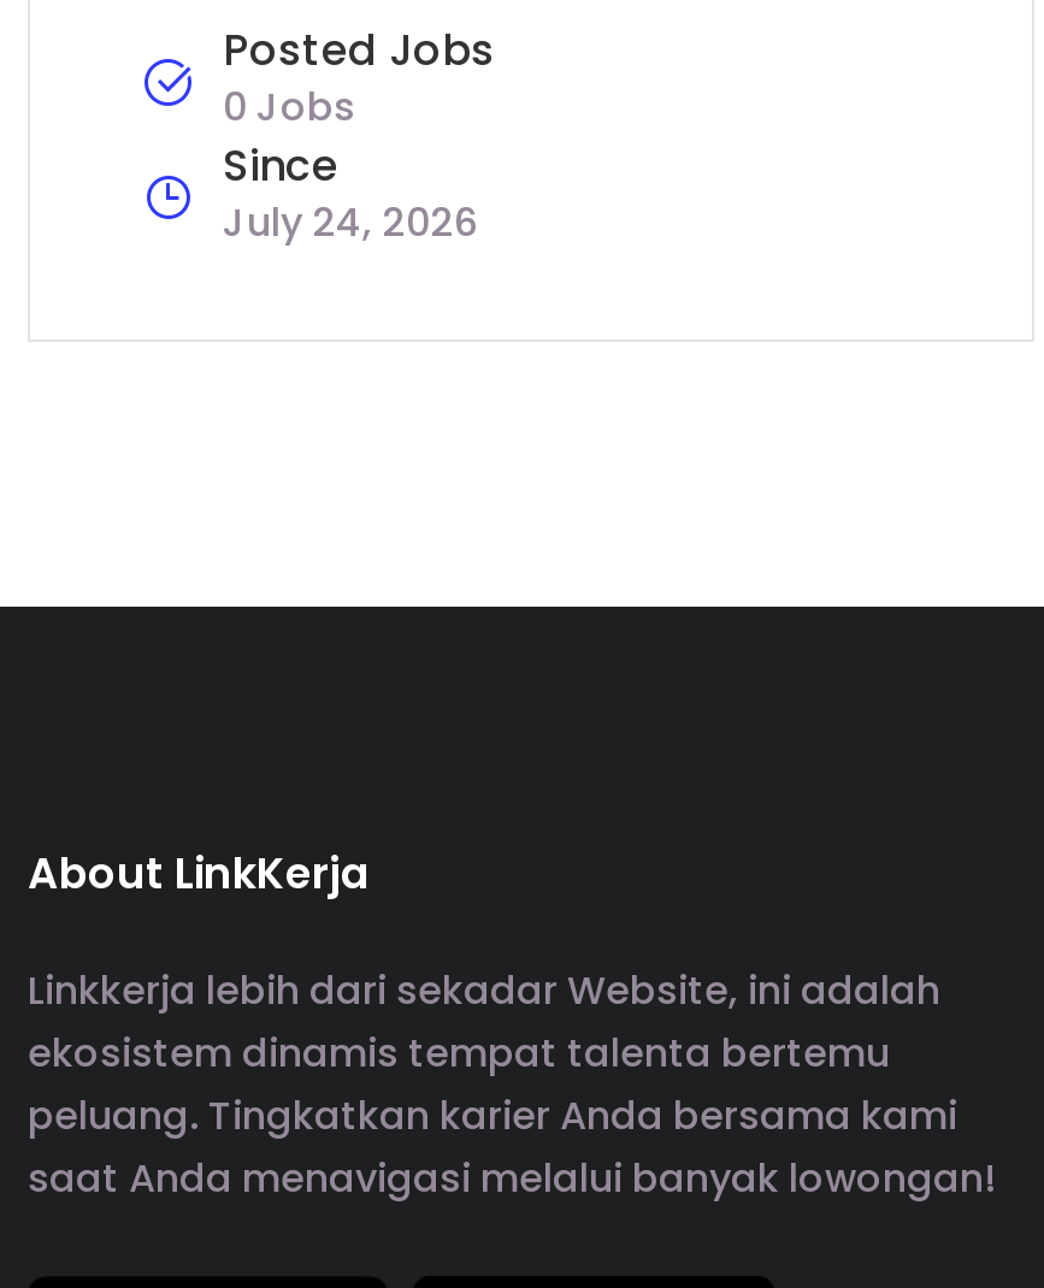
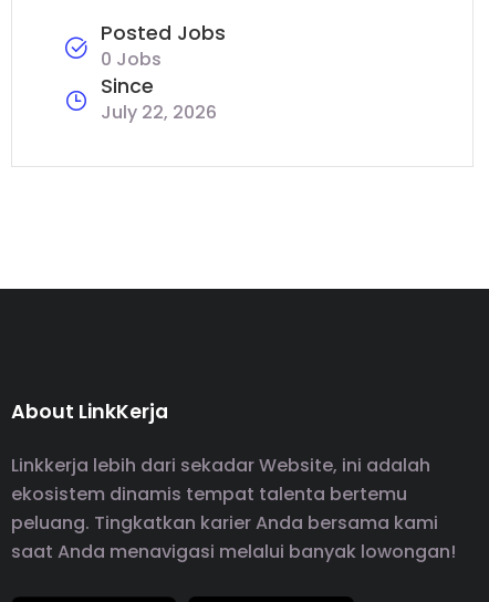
- July 24, 2026
+ July 22, 2026
